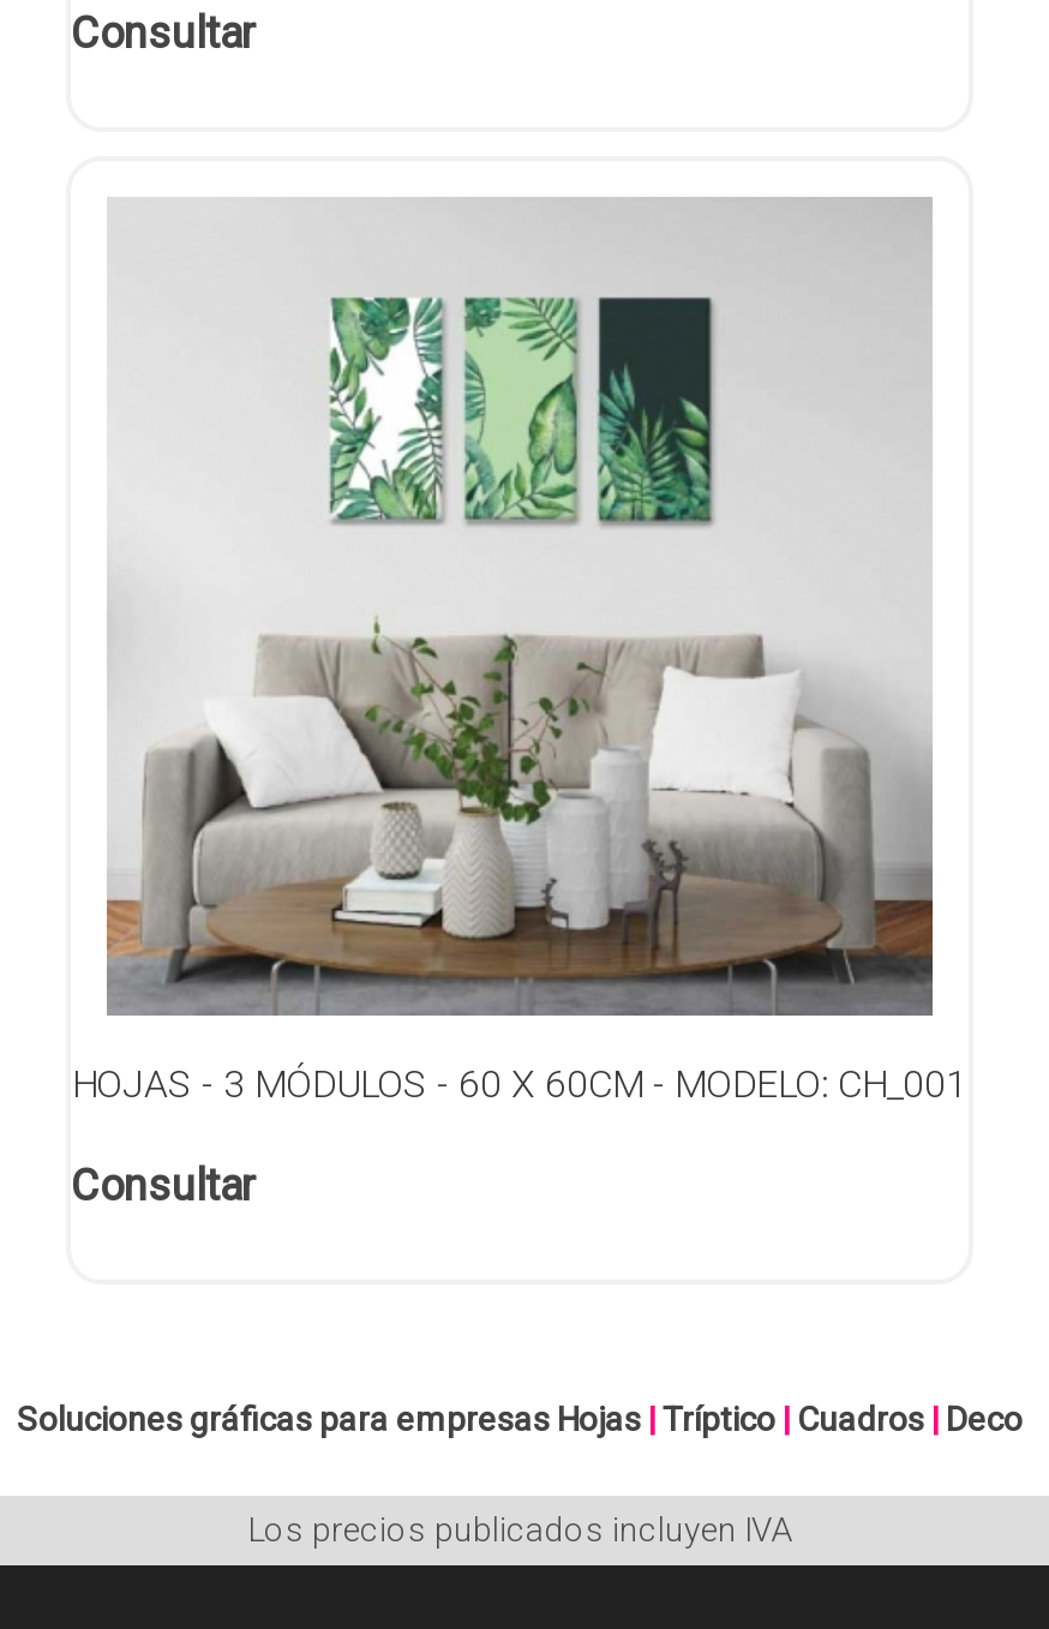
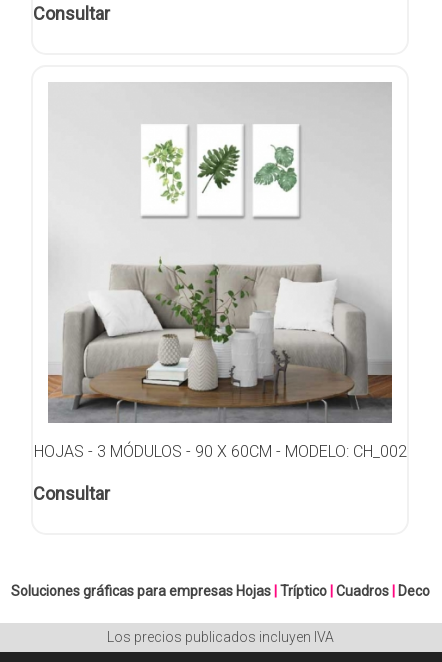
- [image]
+ [image]

- [image]
+ [image]

- [image]
+ [image]

- HOJAS - 3 MÓDULOS - 60 X 60CM - MODELO: CH_001
+ HOJAS - 3 MÓDULOS - 90 X 60CM - MODELO: CH_002
